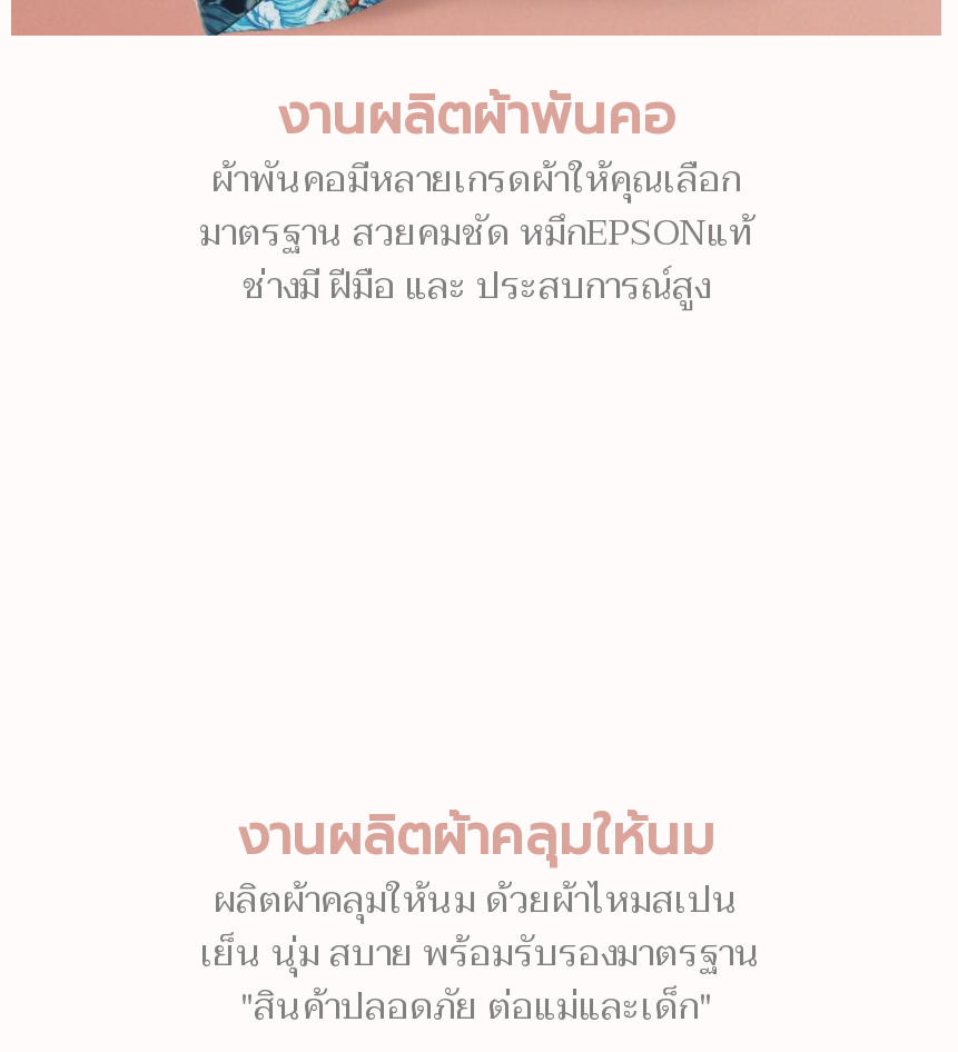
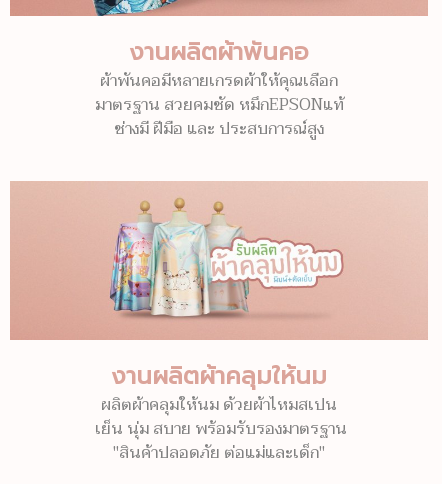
+ [image]
